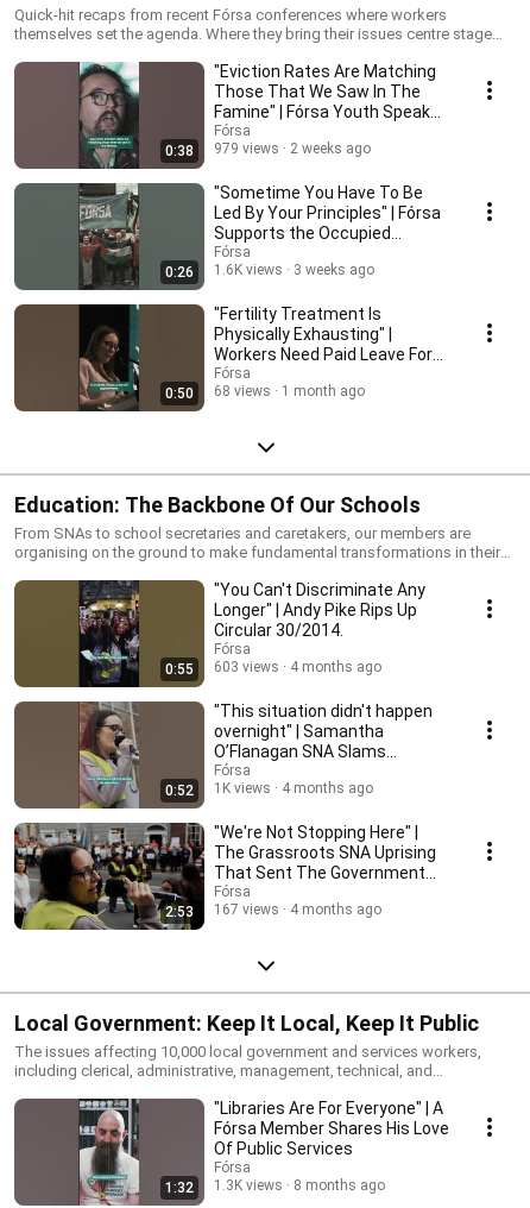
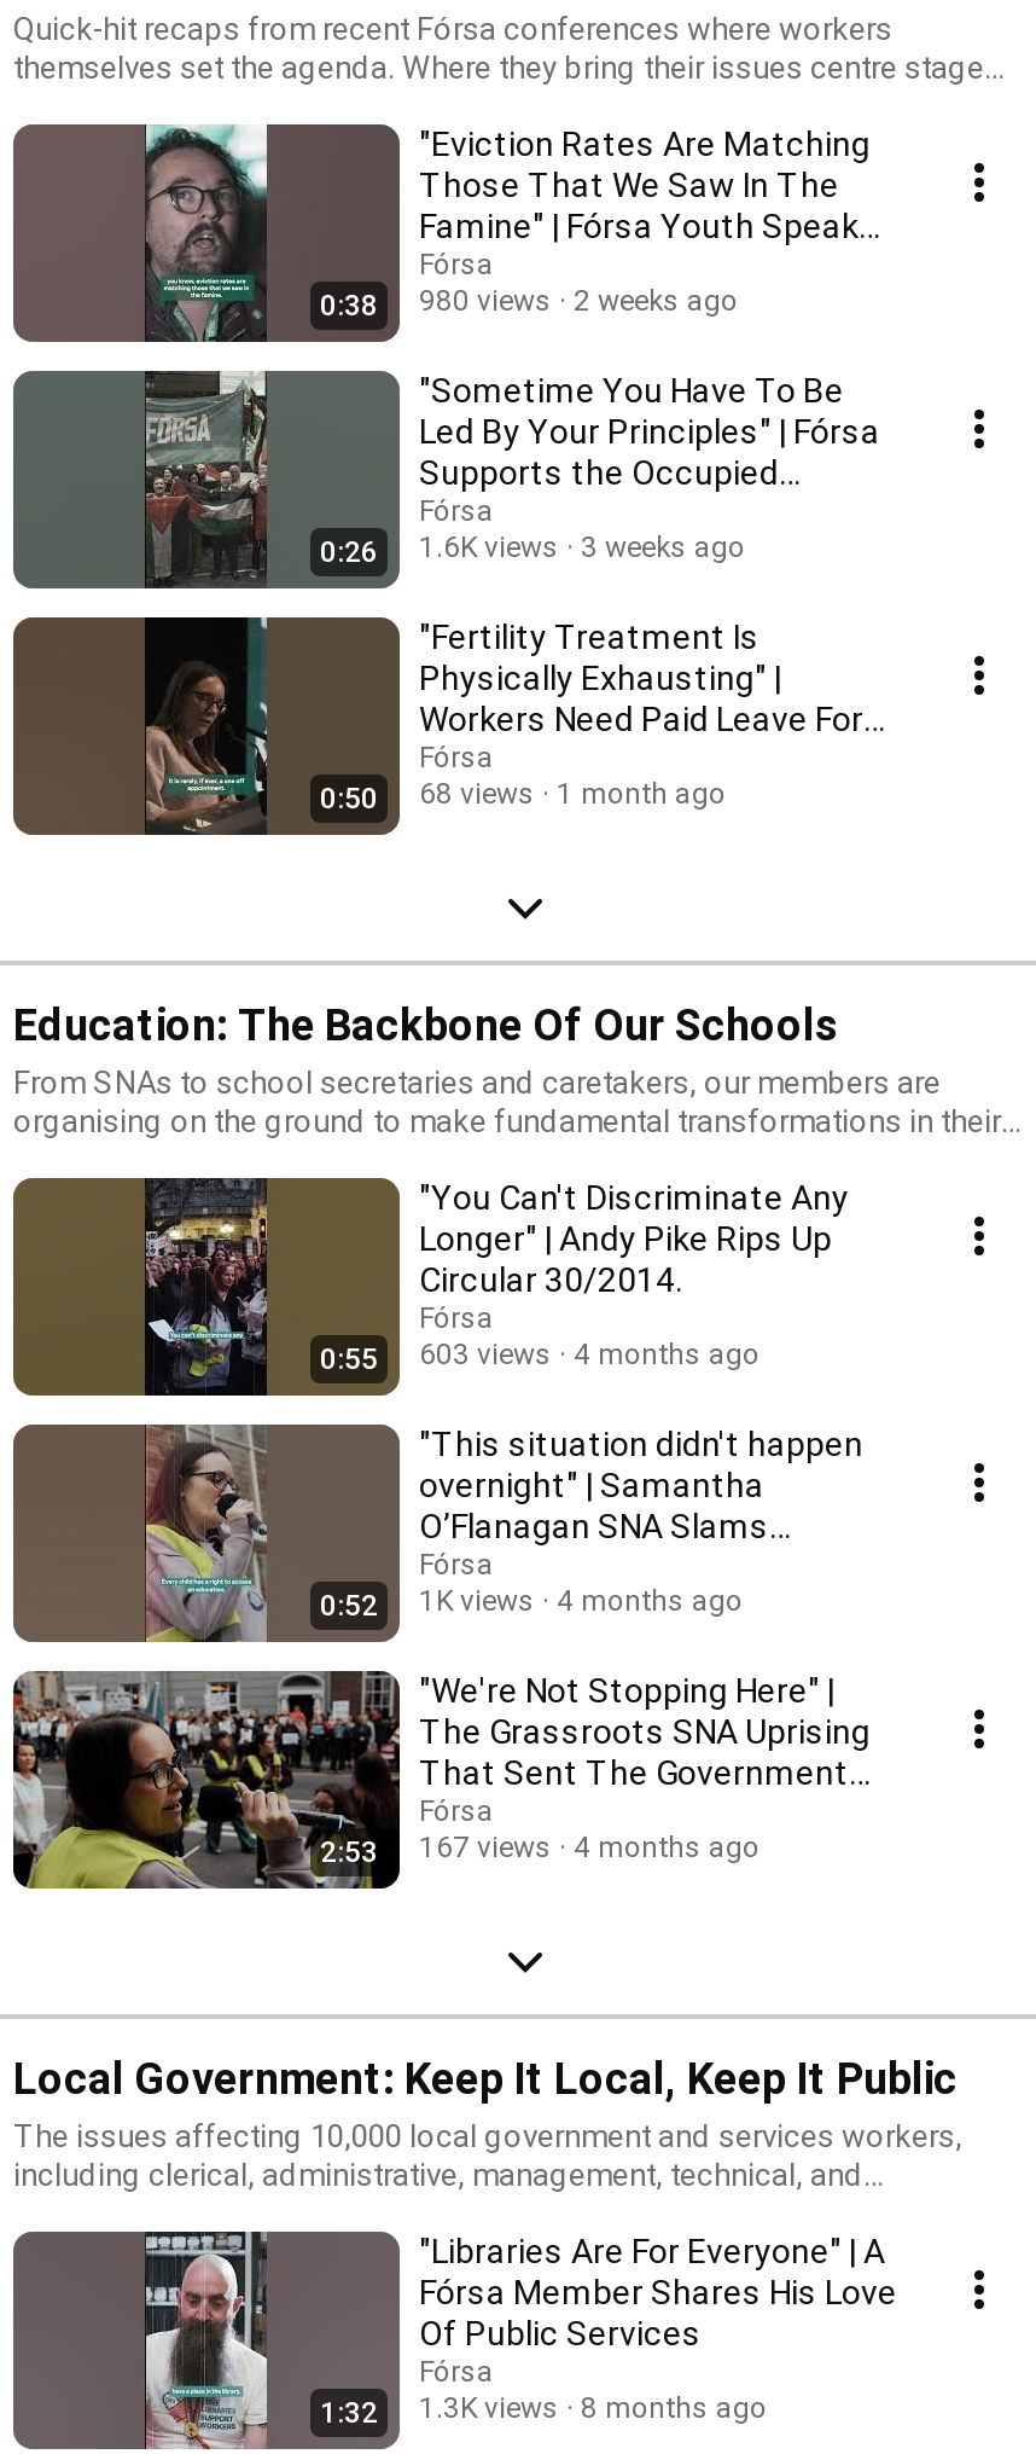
- 0:38 979 views 2 weeks ago
+ 0:38 980 views 2 weeks ago
